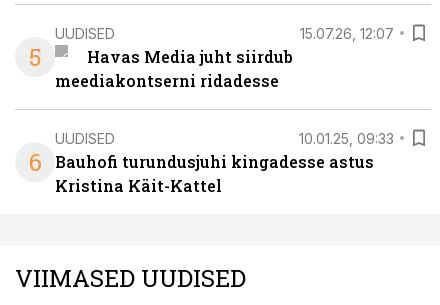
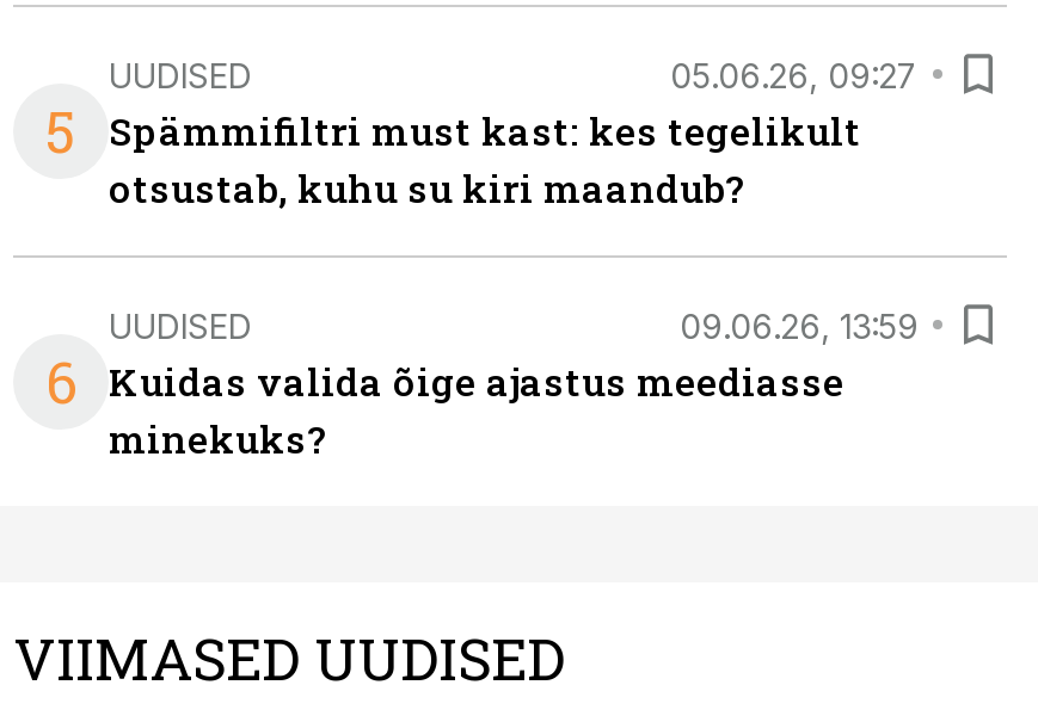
- 15.07.26, 12:07
- Havas Media juht siirdub
- meediakontserni ridadesse
+ 05.06.26, 09:27
+ Spämmifiltri must kast: kes tegelikult
+ otsustab, kuhu su kiri maandub?

- 10.01.25, 09:33
- Bauhofi turundusjuhi kingadesse astus
- Kristina Käit-Kattel
+ 09.06.26, 13:59
+ Kuidas valida õige ajastus meediasse
+ minekuks?
